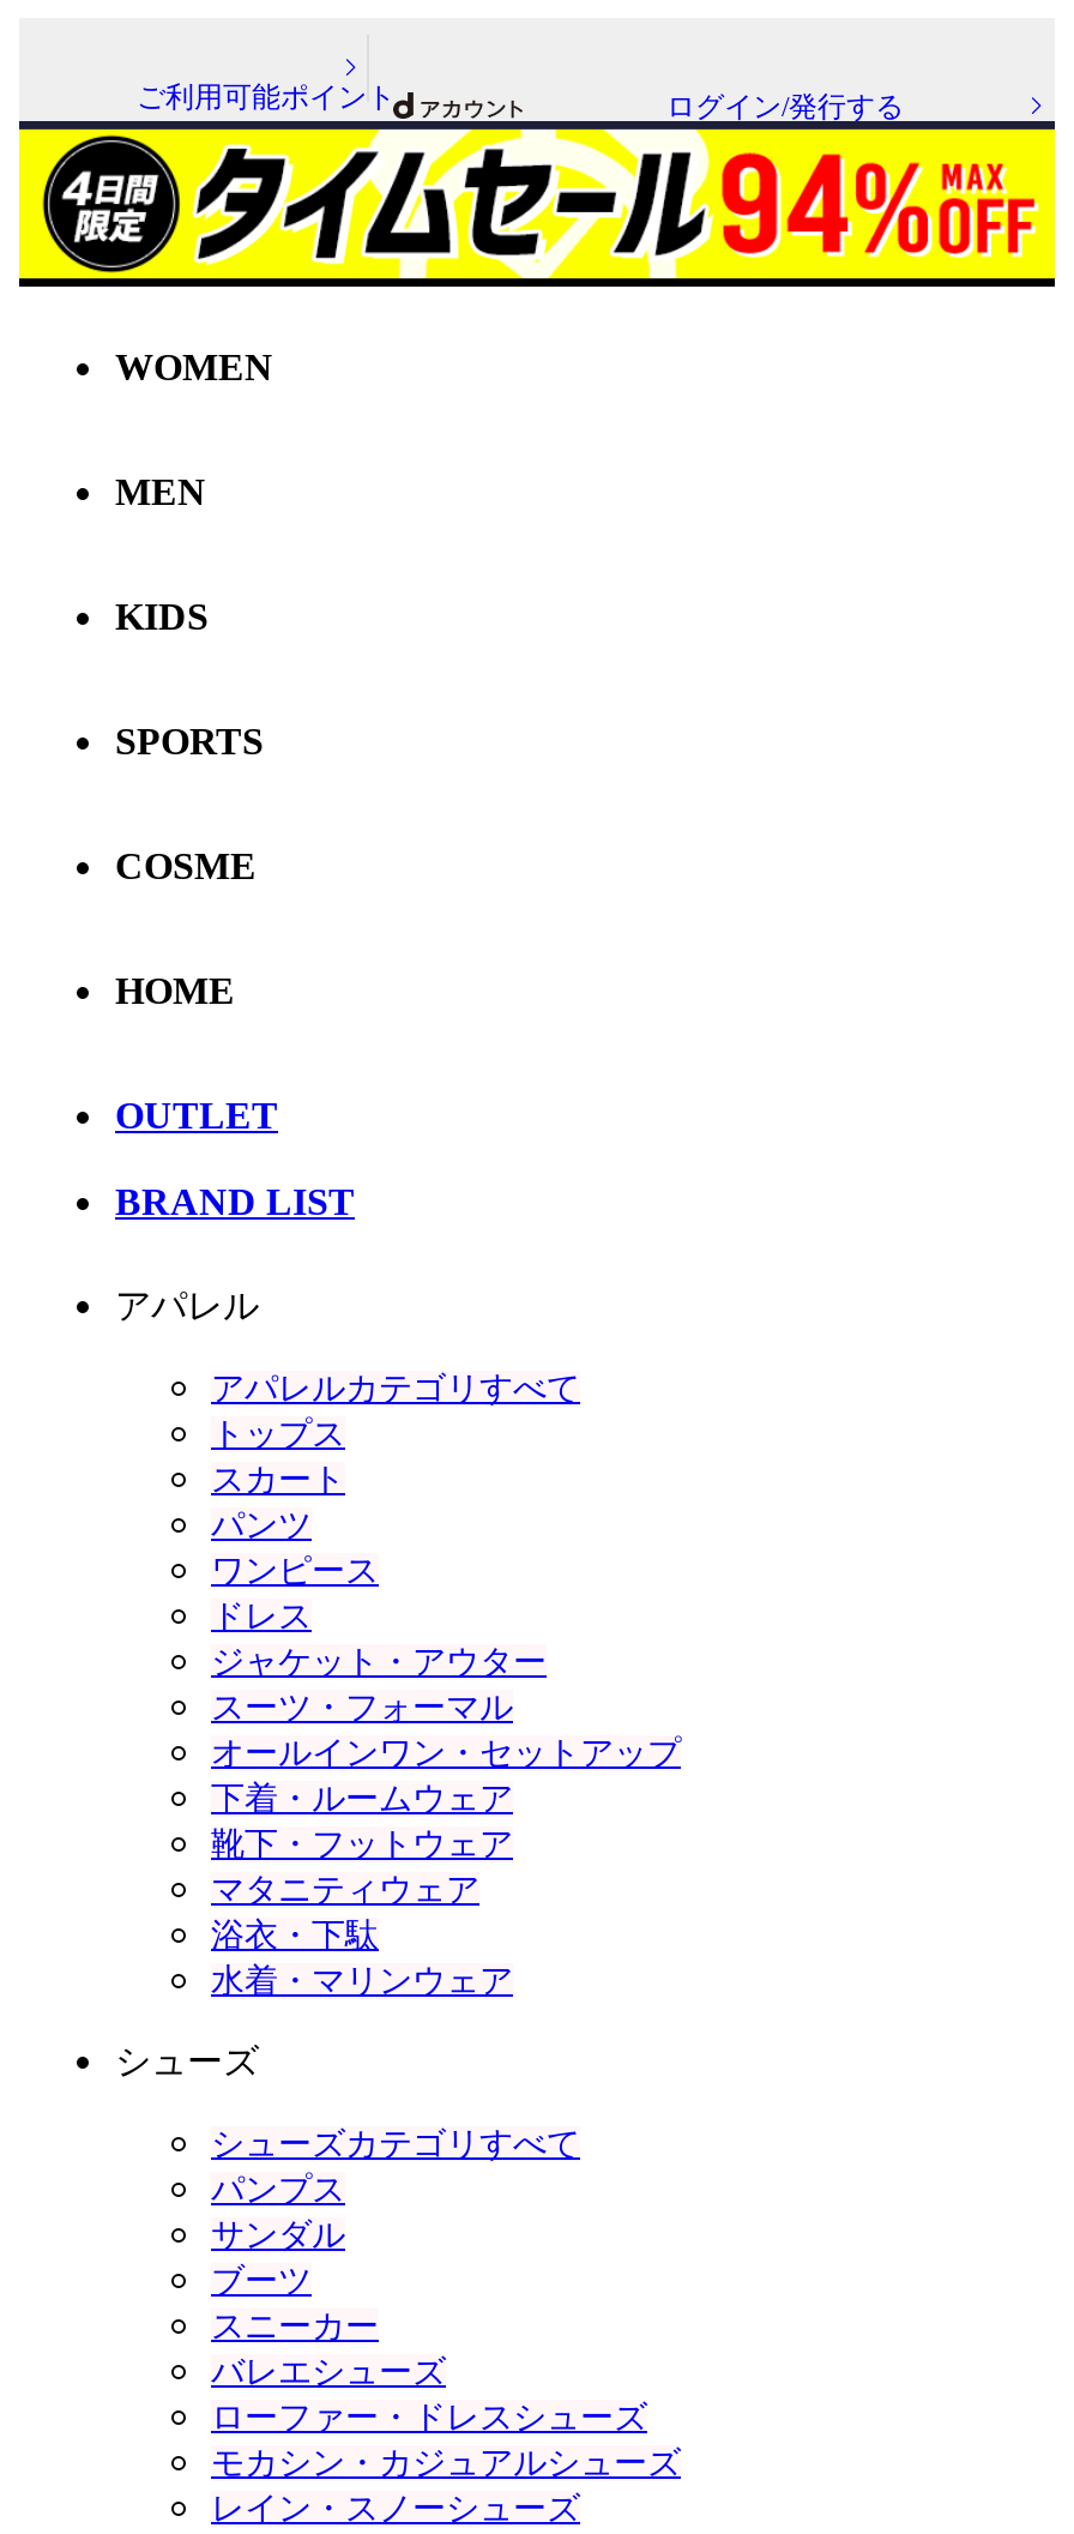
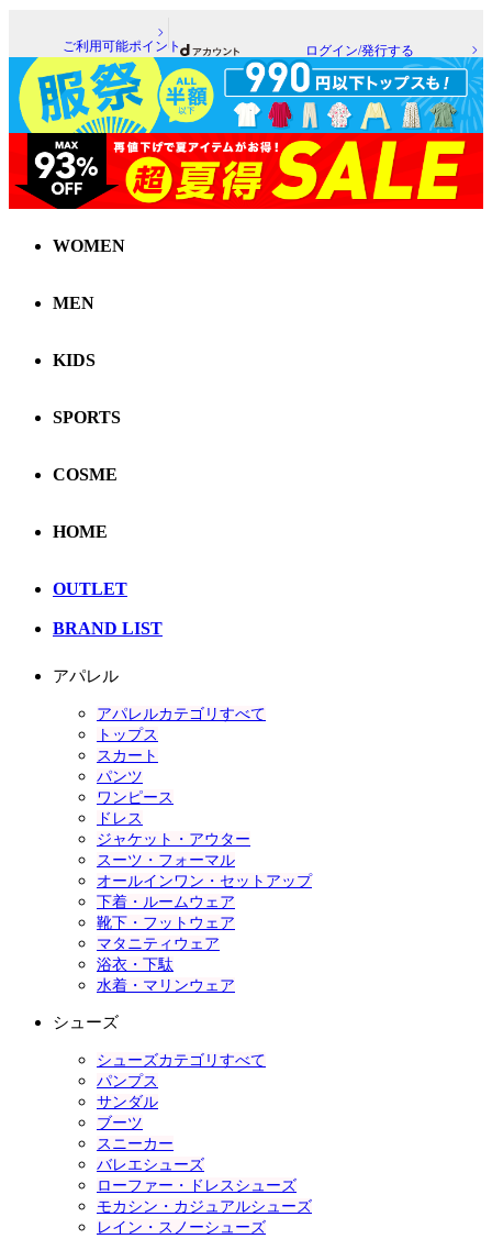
- [image]
+ [image]
